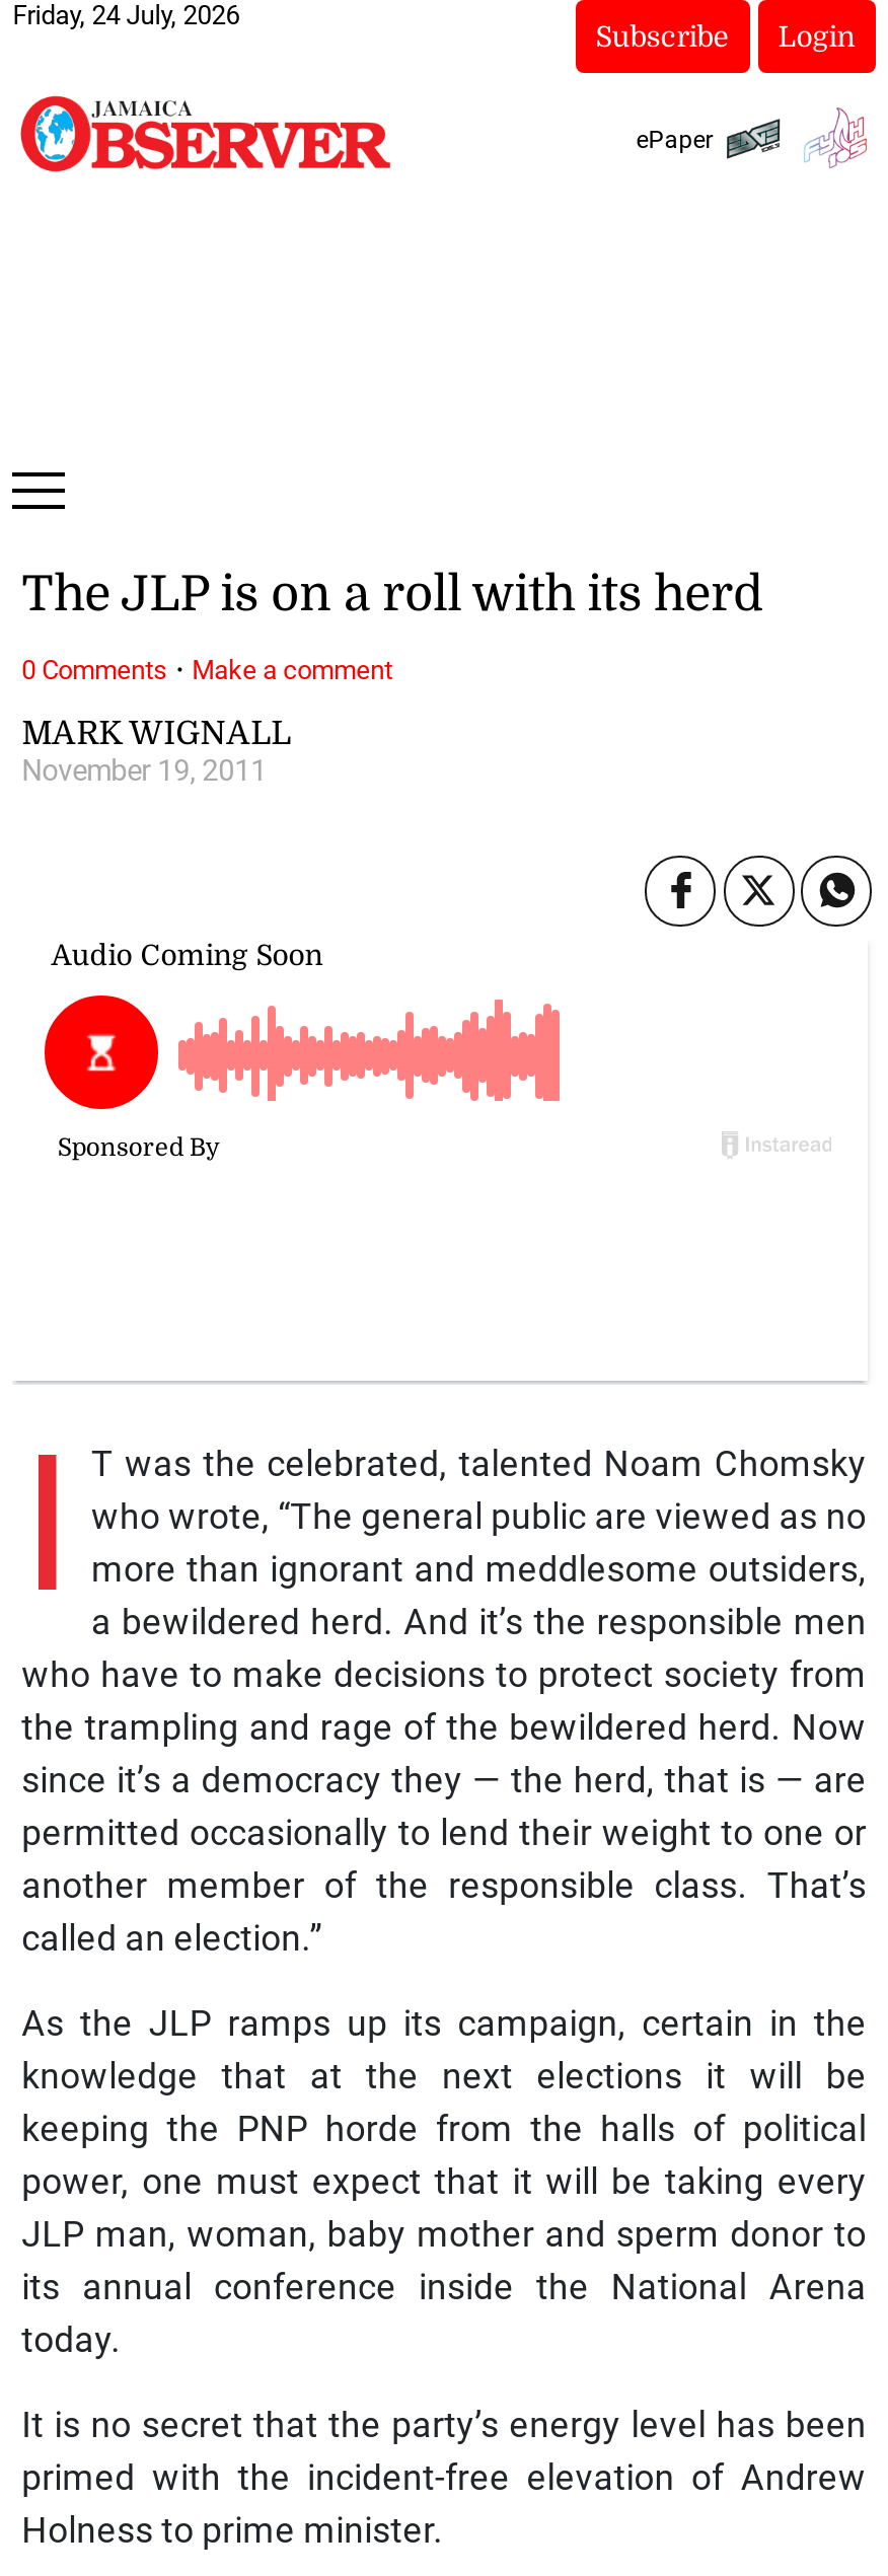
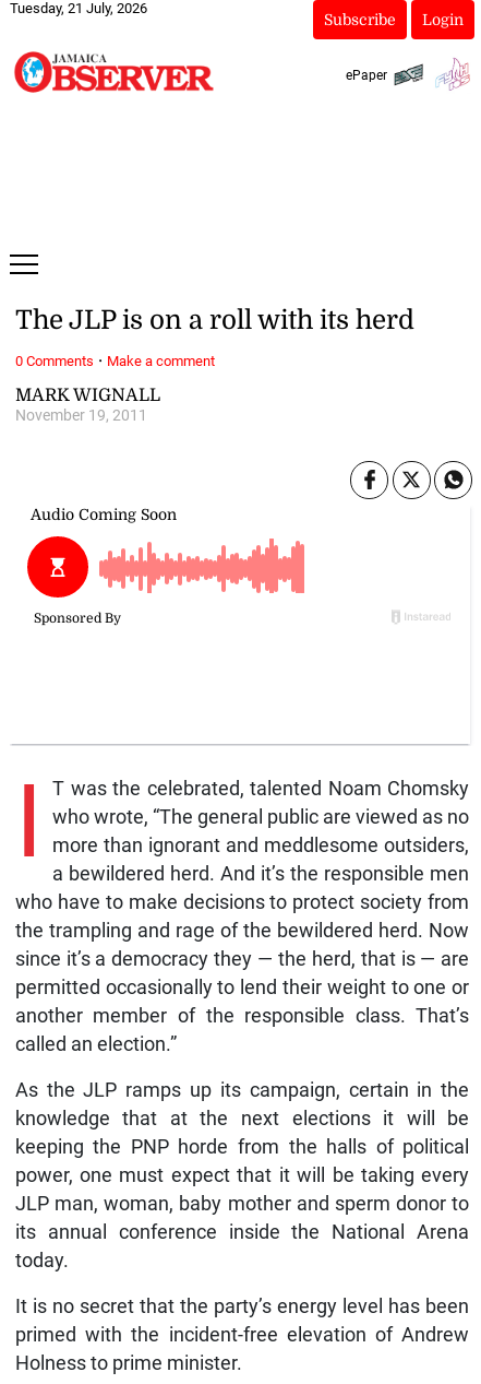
- Friday, 24 July, 2026
+ Tuesday, 21 July, 2026
